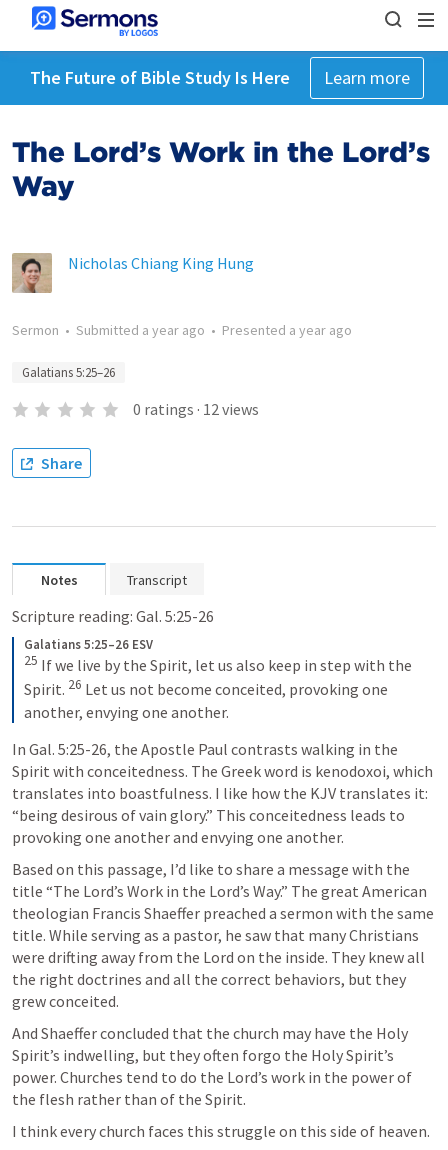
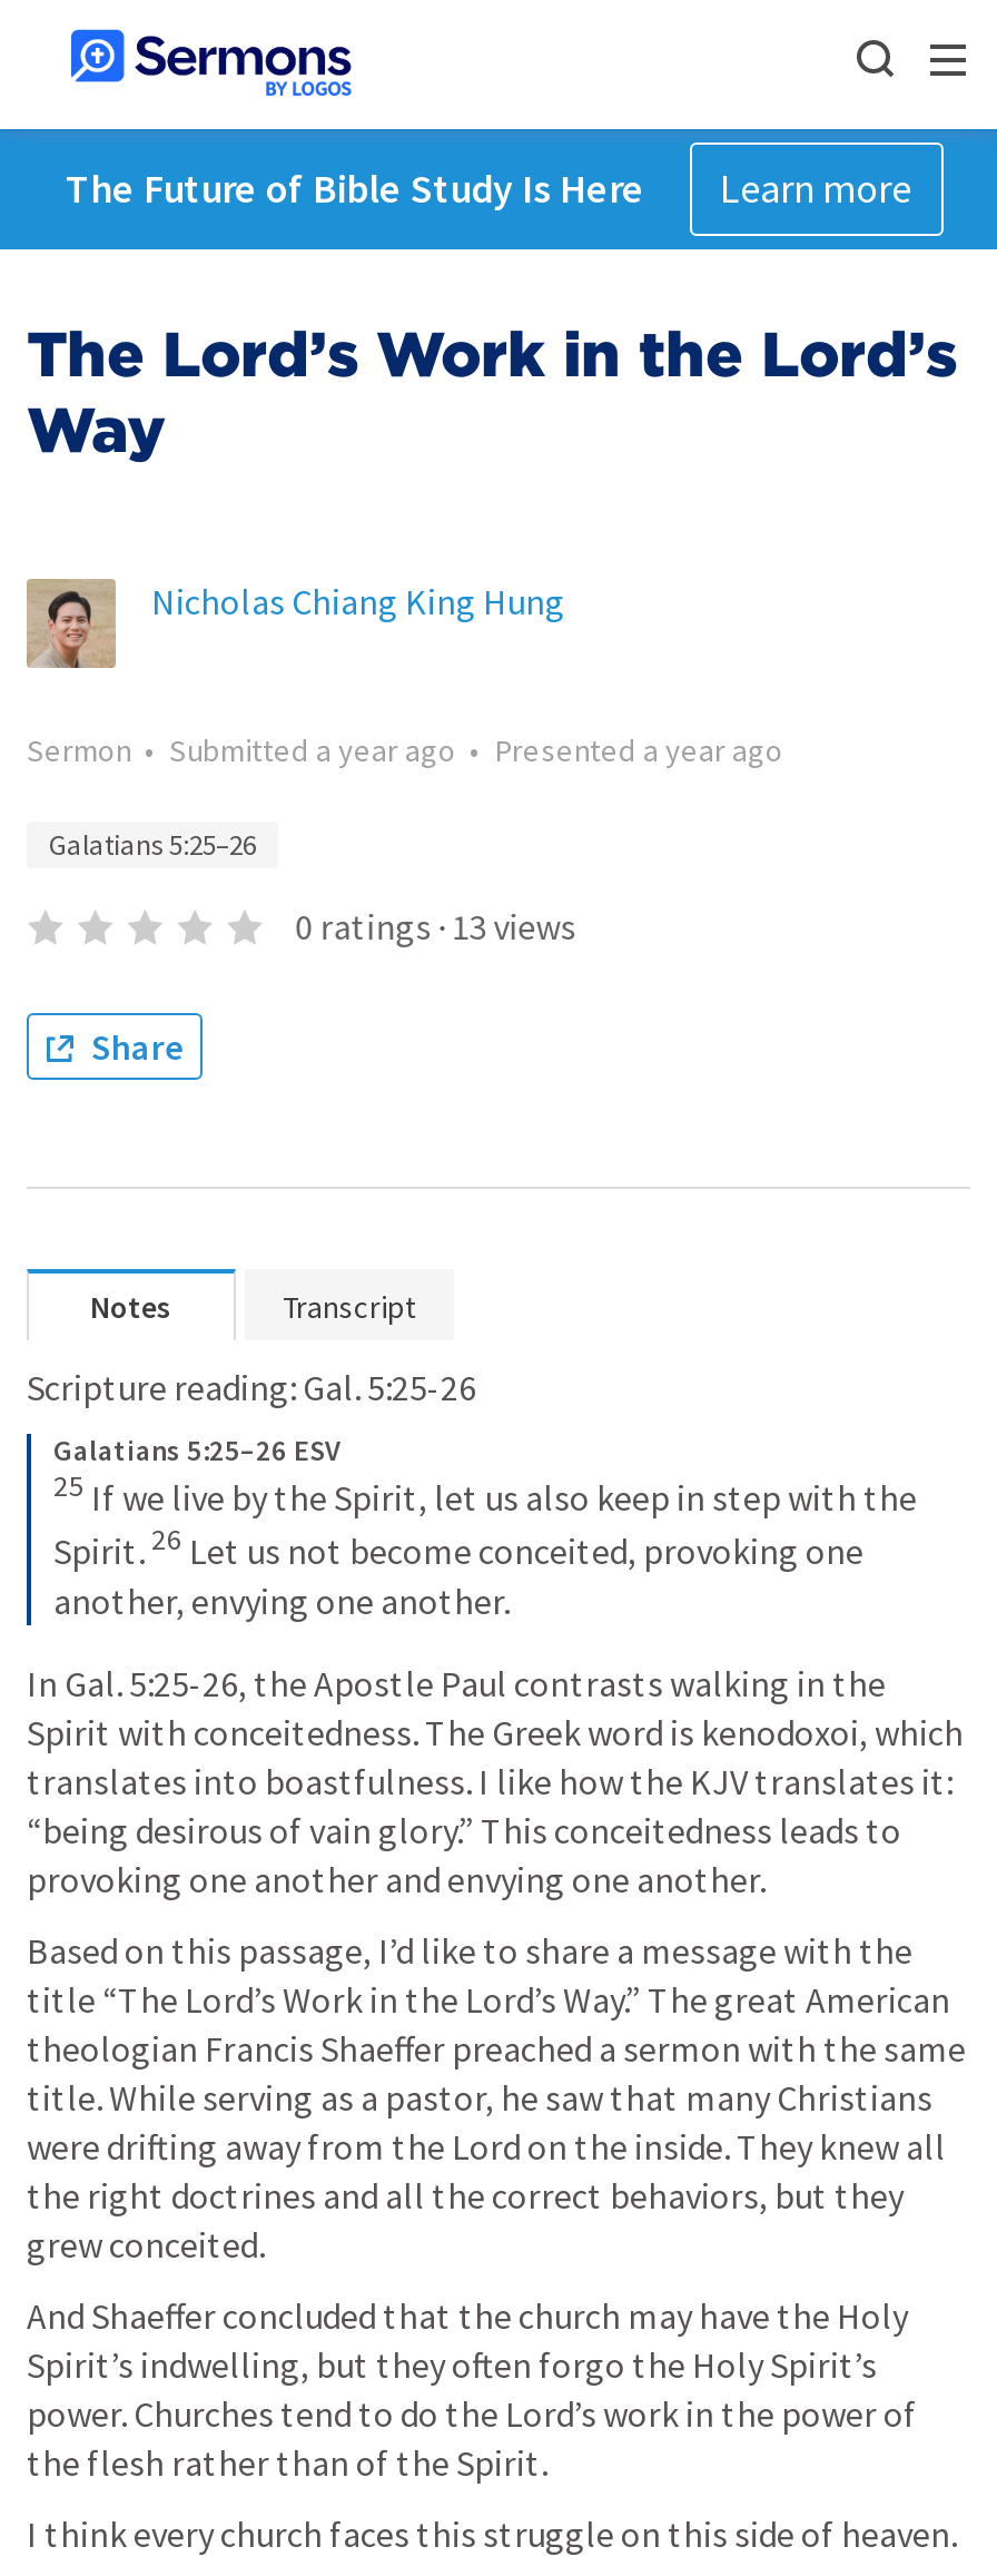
- 0 ratings · 12 views
+ 0 ratings · 13 views
